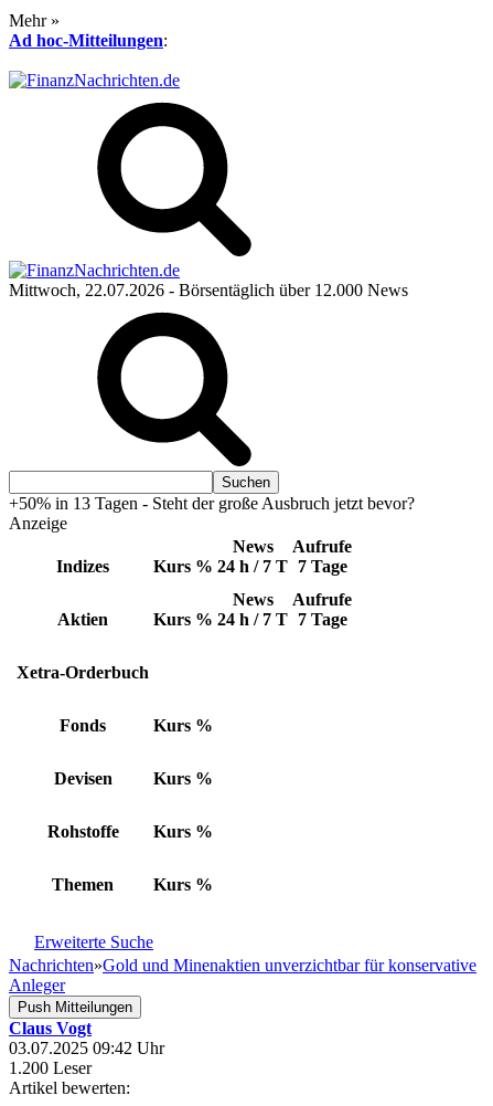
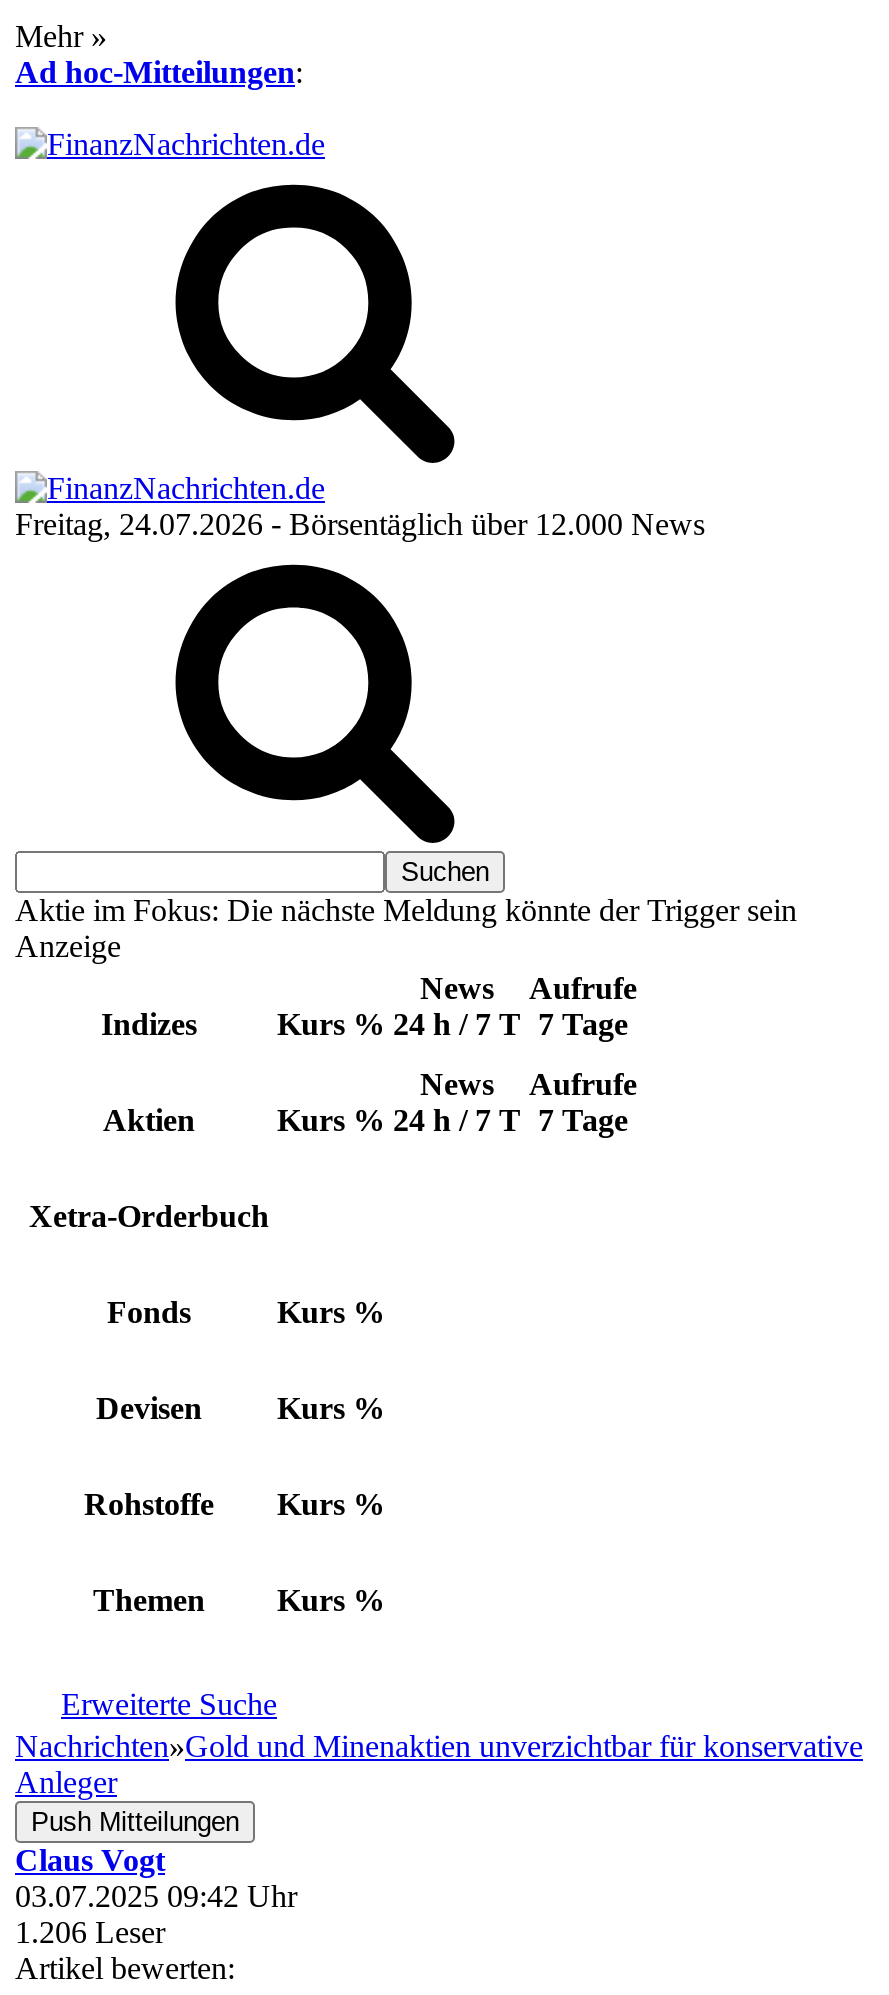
- Mittwoch, 22.07.2026 - Börsentäglich über 12.000 News
+ Freitag, 24.07.2026 - Börsentäglich über 12.000 News

- +50% in 13 Tagen - Steht der große Ausbruch jetzt bevor?
+ Aktie im Fokus: Die nächste Meldung könnte der Trigger sein

- 1.200 Leser
+ 1.206 Leser
